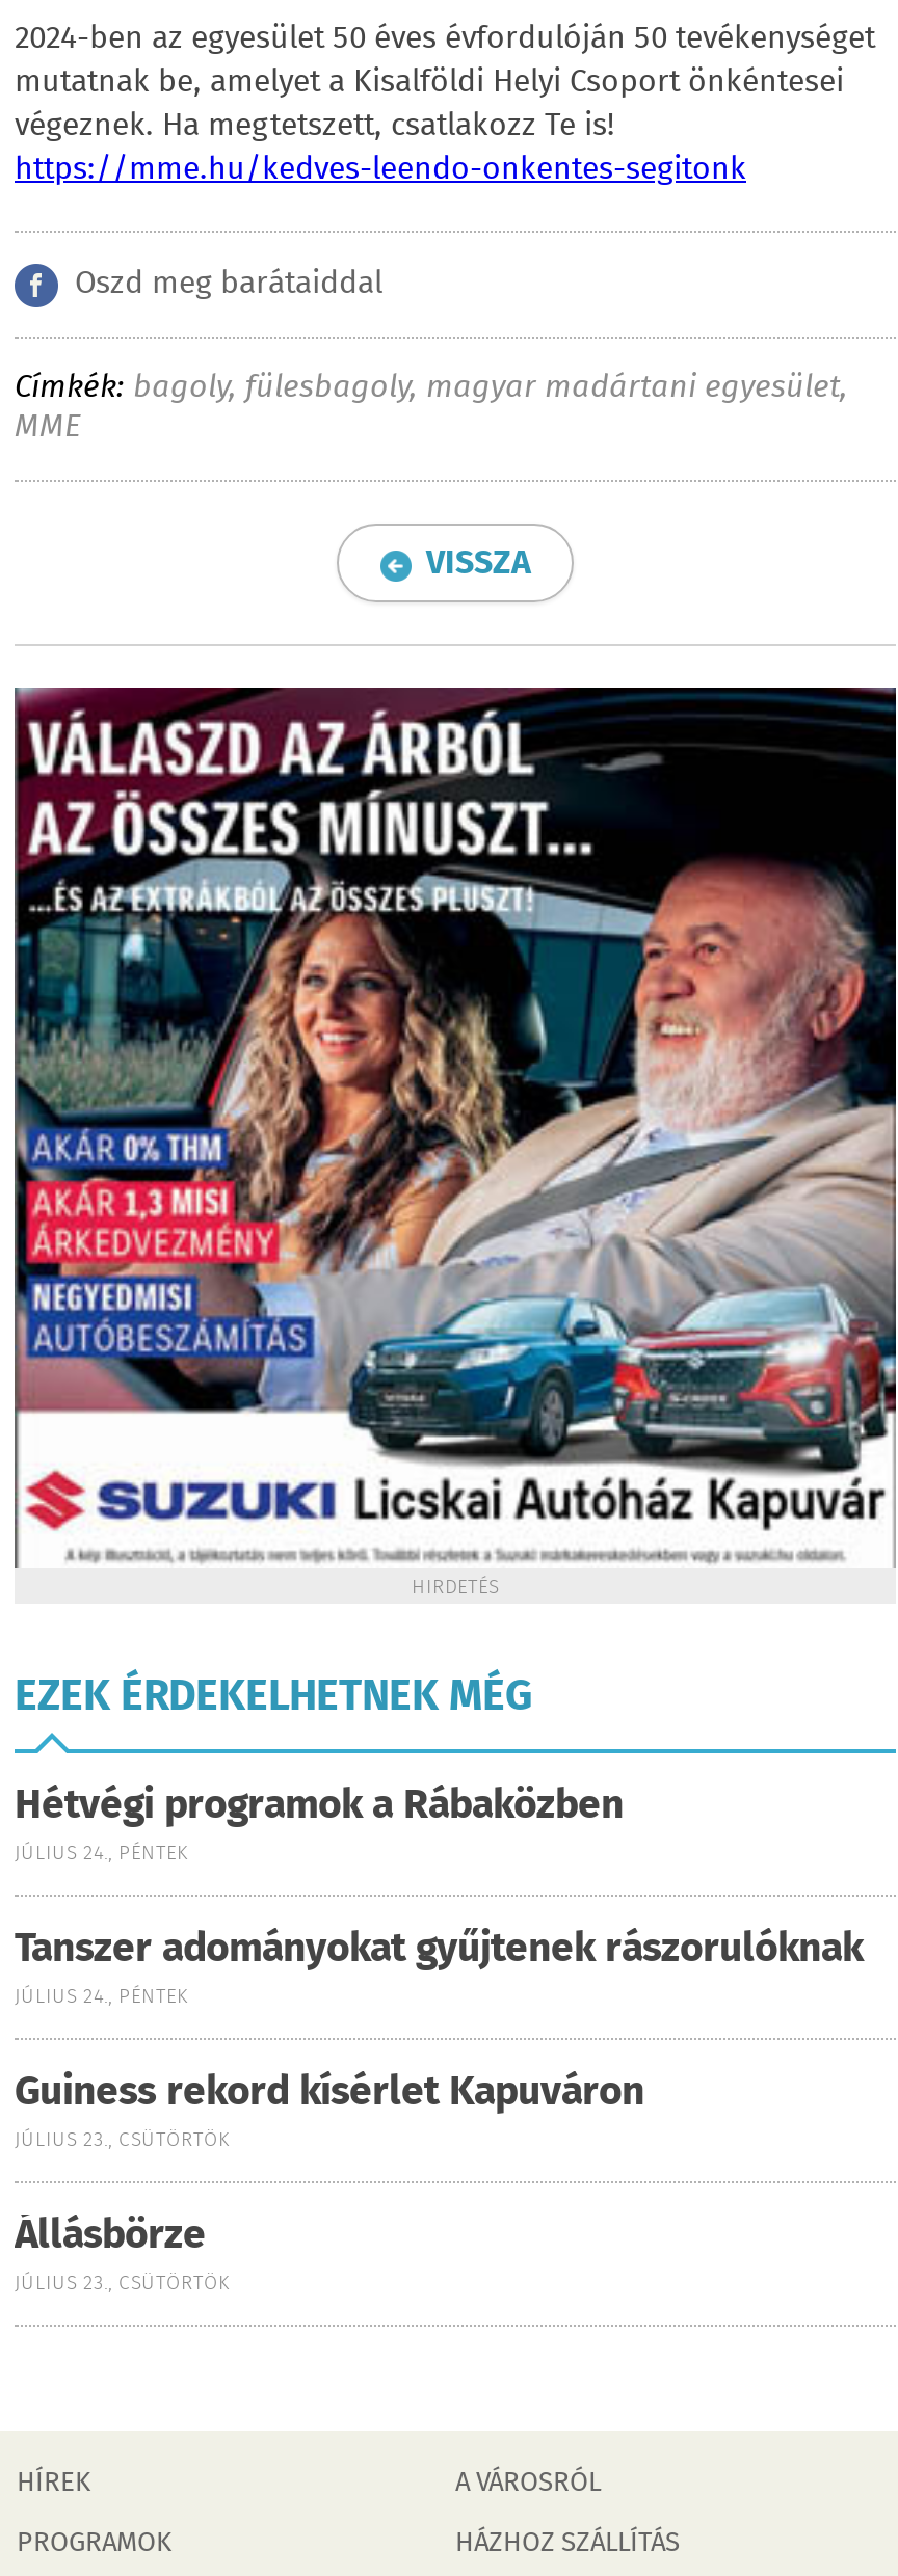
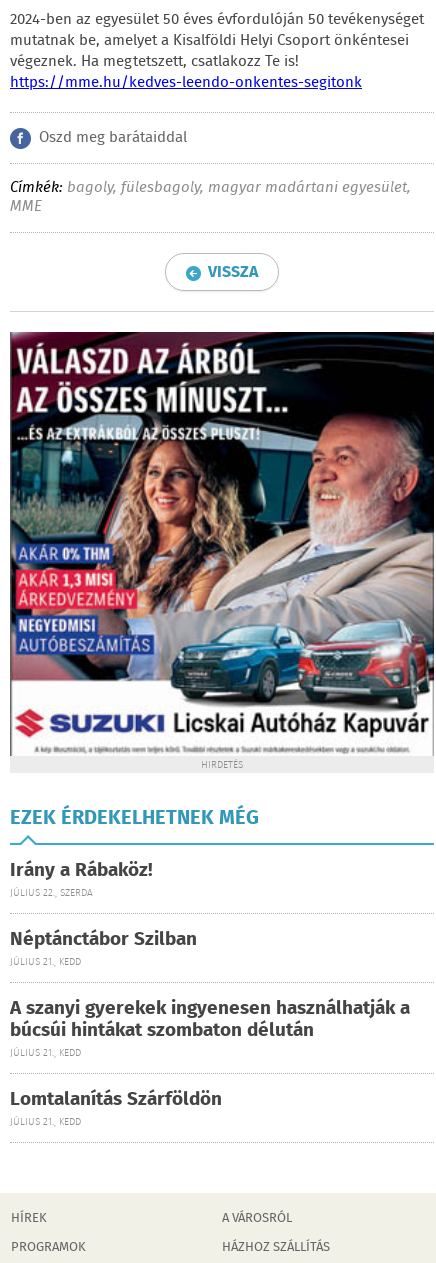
- Hétvégi programok a Rábaközben
- JÚLIUS 24., PÉNTEK
+ Irány a Rábaköz!
+ JÚLIUS 22., SZERDA

- Tanszer adományokat gyűjtenek rászorulóknak
- JÚLIUS 24., PÉNTEK
+ Néptánctábor Szilban
+ JÚLIUS 21., KEDD

- Guiness rekord kísérlet Kapuváron
- JÚLIUS 23., CSÜTÖRTÖK
+ A szanyi gyerekek ingyenesen használhatják a
+ búcsúi hintákat szombaton délután
+ JÚLIUS 21., KEDD

- Állásbörze
- JÚLIUS 23., CSÜTÖRTÖK
+ Lomtalanítás Szárföldön
+ JÚLIUS 21., KEDD
